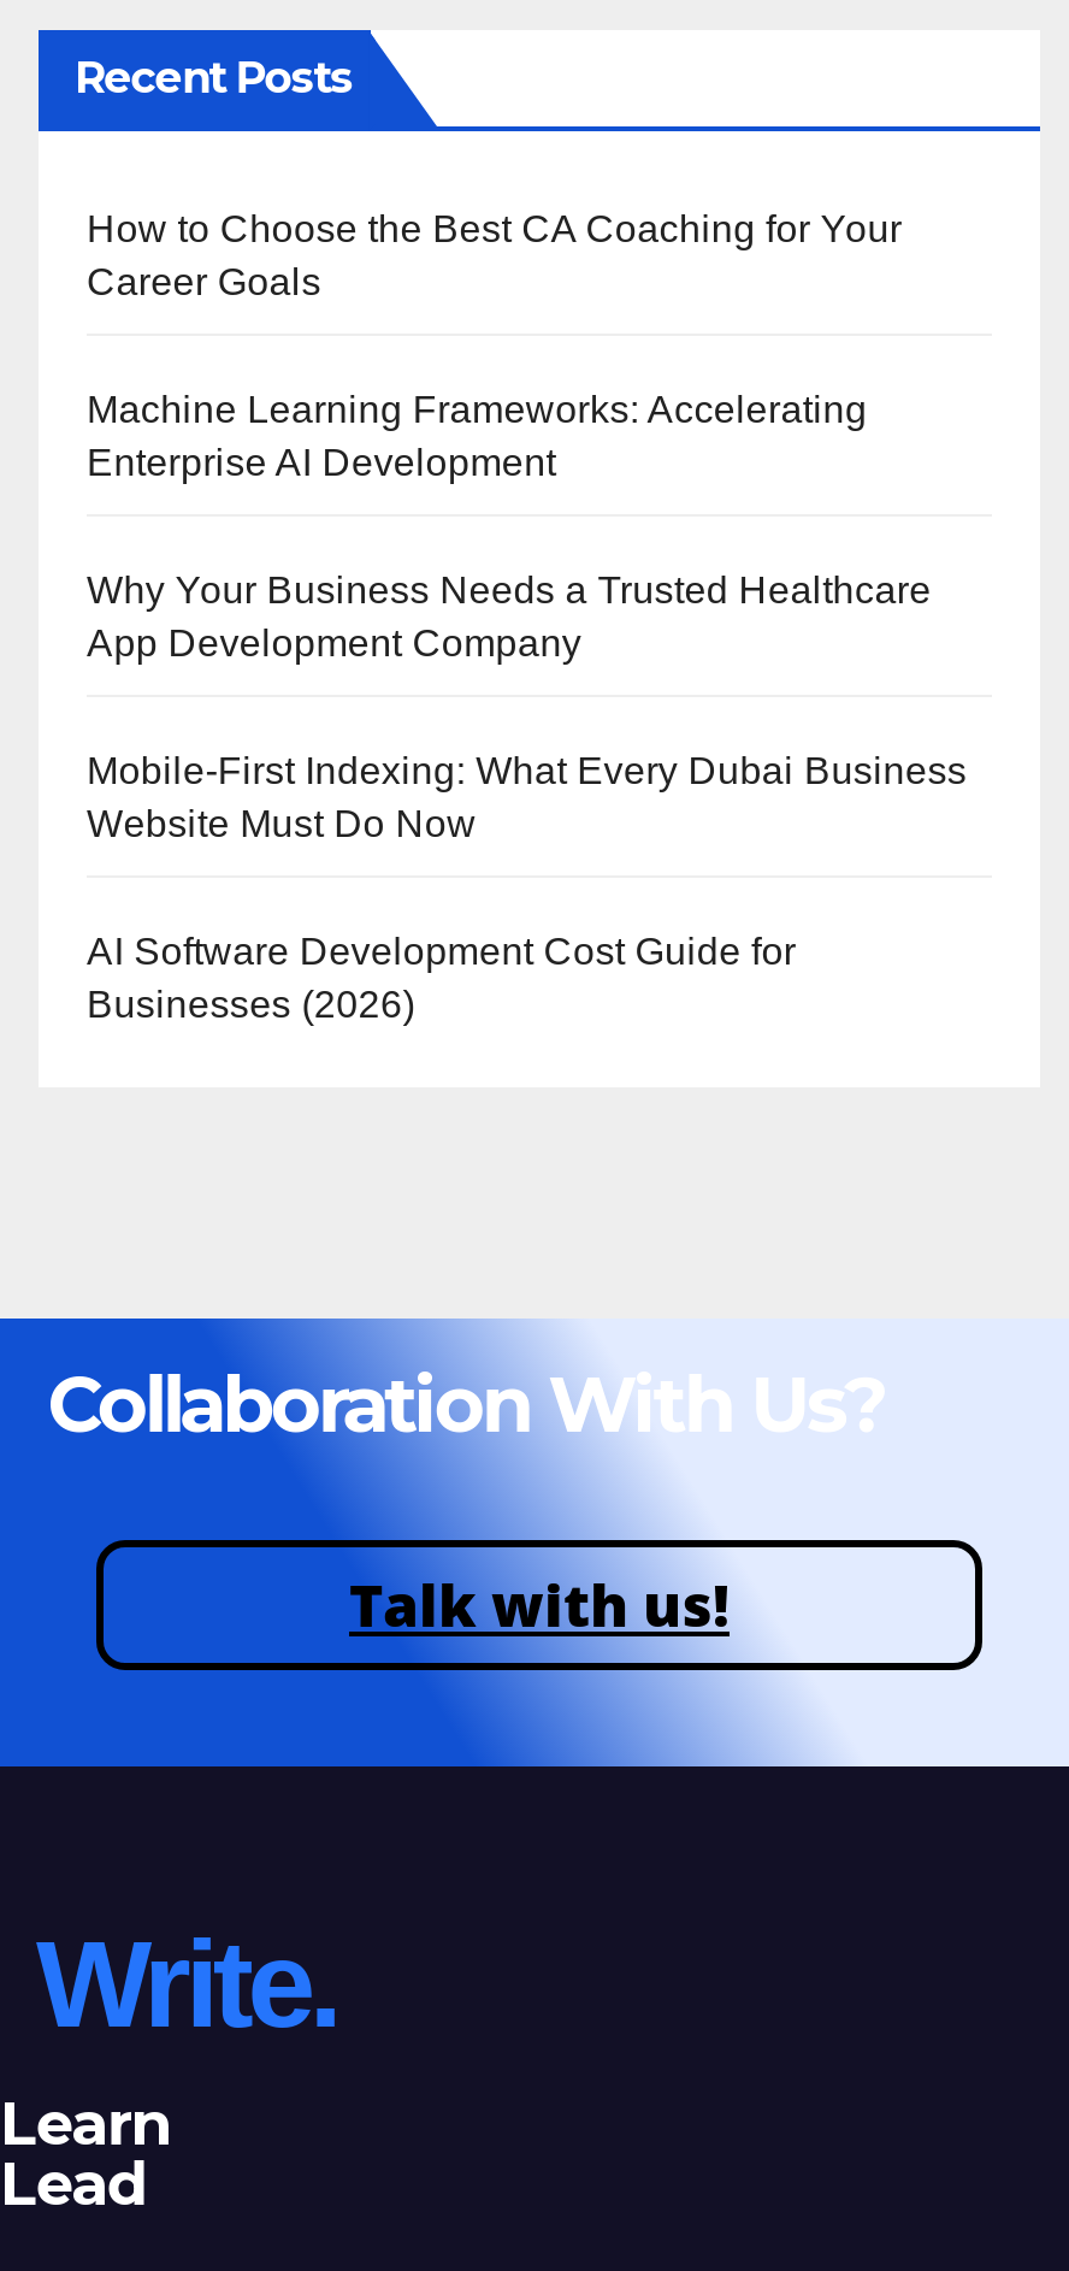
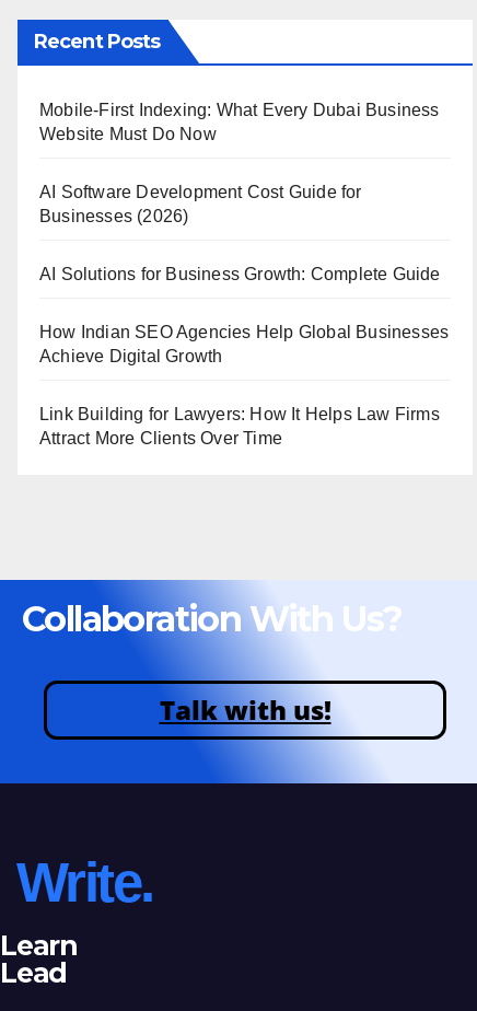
- How to Choose the Best CA Coaching for Your
- Career Goals
- Machine Learning Frameworks: Accelerating
- Enterprise AI Development
- Why Your Business Needs a Trusted Healthcare
- App Development Company

moved up: Mobile-First Indexing: What Every Dubai Business | Website Must Do Now | AI Software Development Cost Guide for | Businesses (2026)

+ AI Solutions for Business Growth: Complete Guide
+ How Indian SEO Agencies Help Global Businesses
+ Achieve Digital Growth
+ Link Building for Lawyers: How It Helps Law Firms
+ Attract More Clients Over Time
